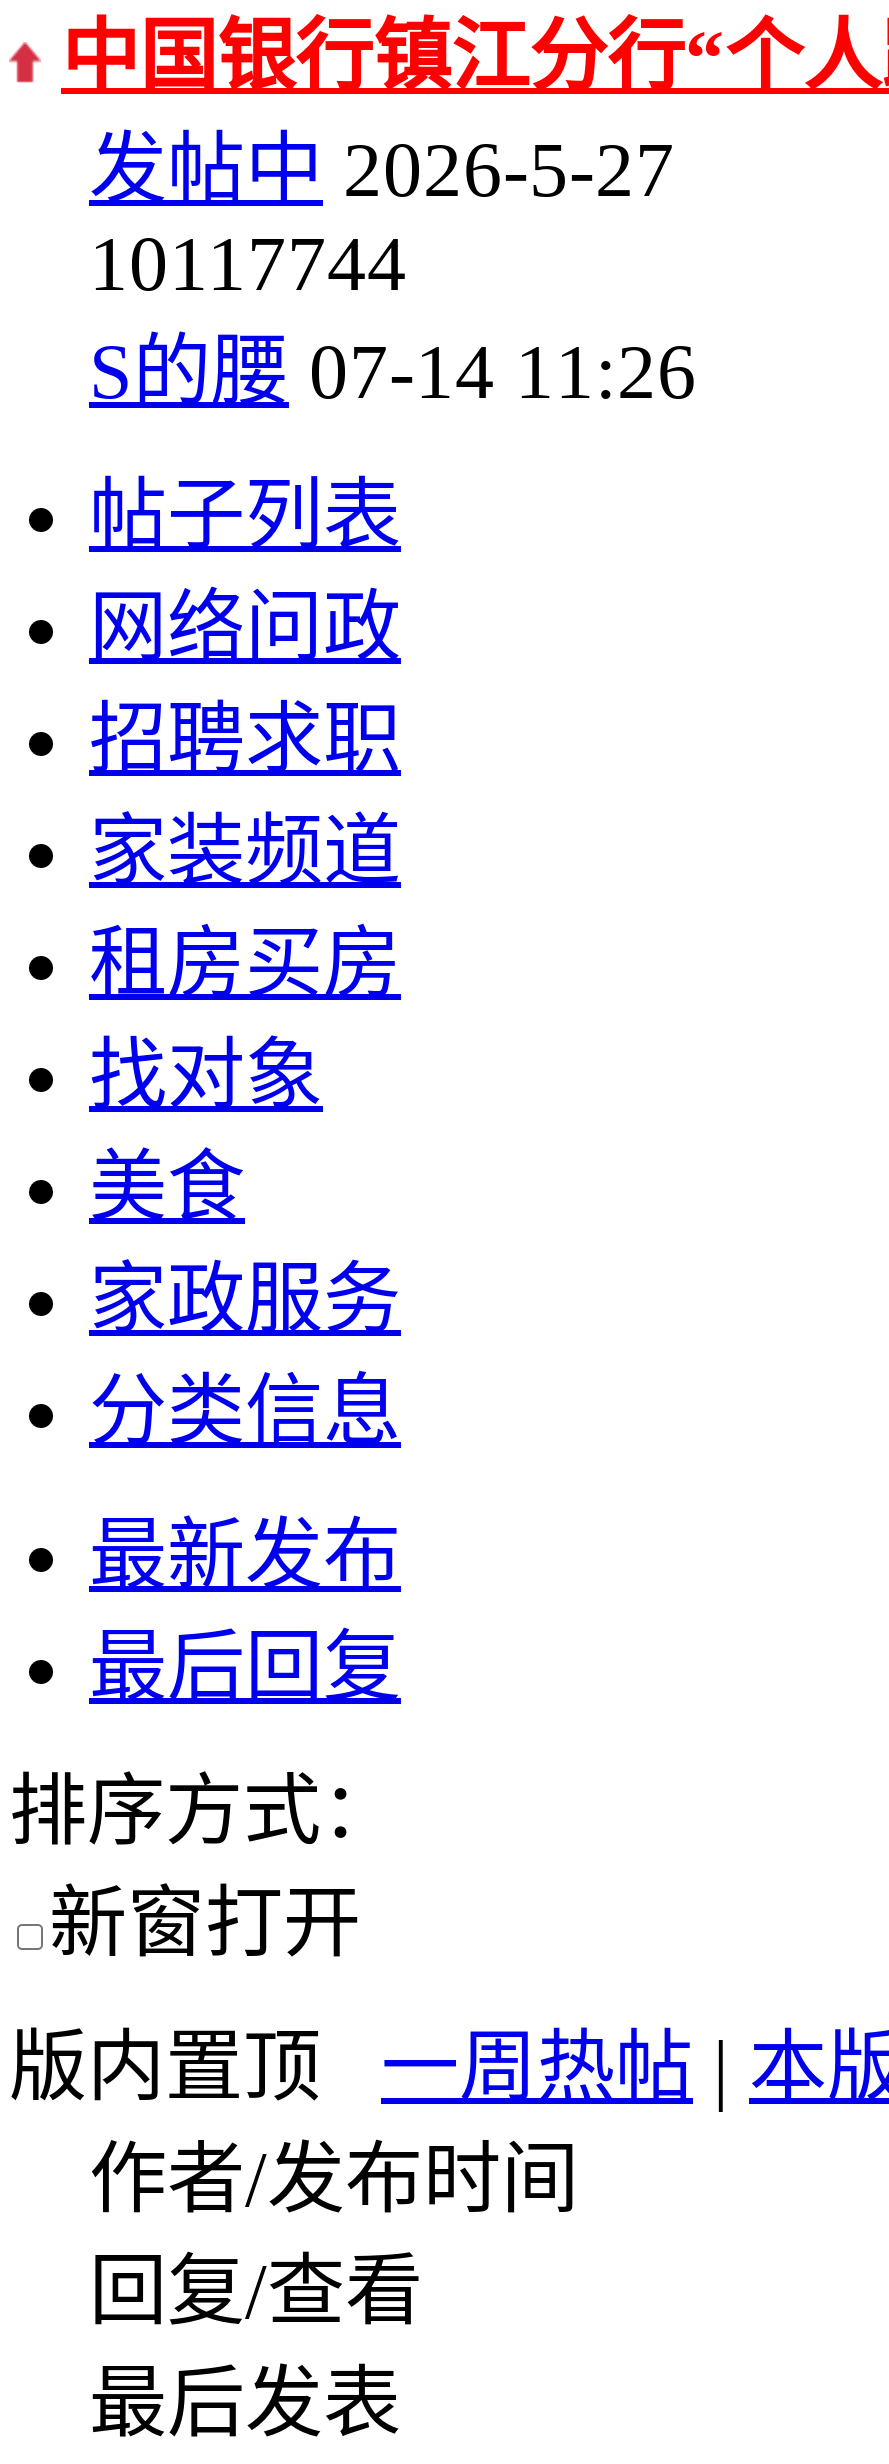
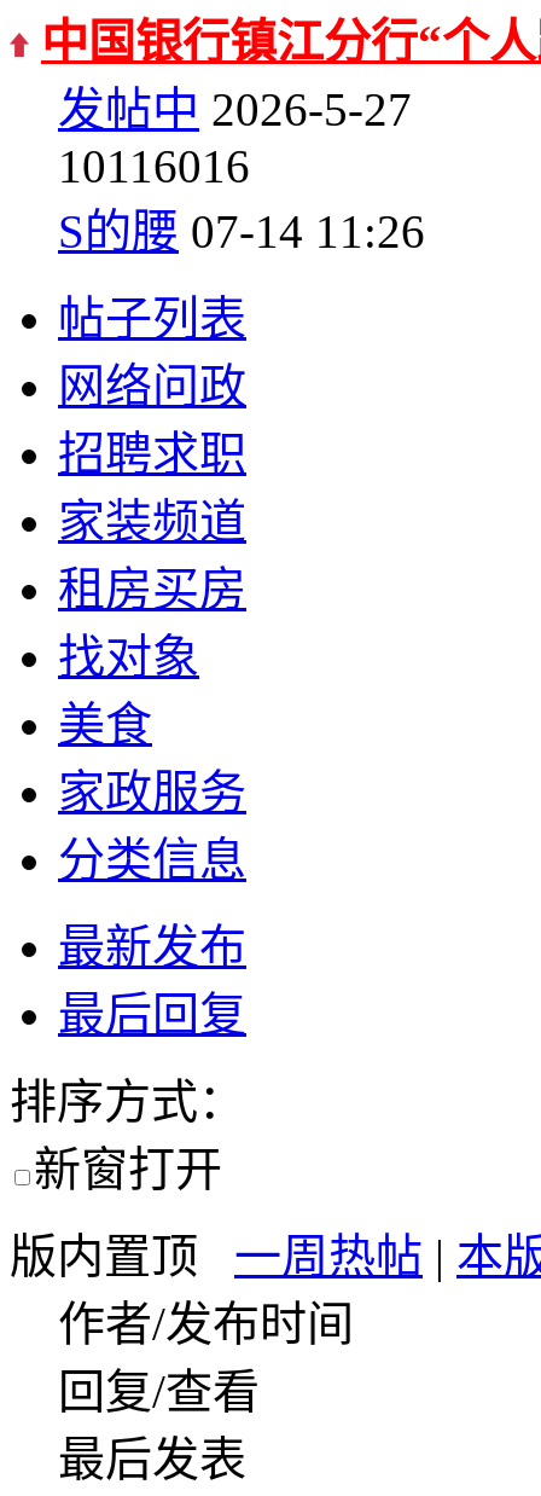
- 10117744
+ 10116016
